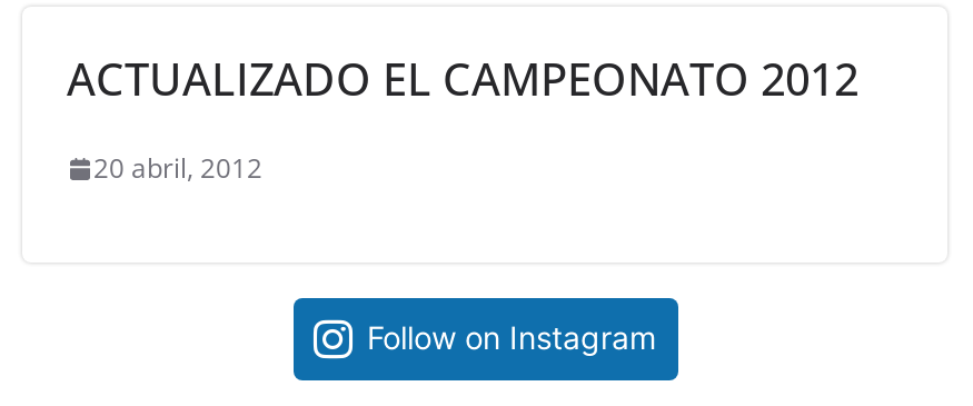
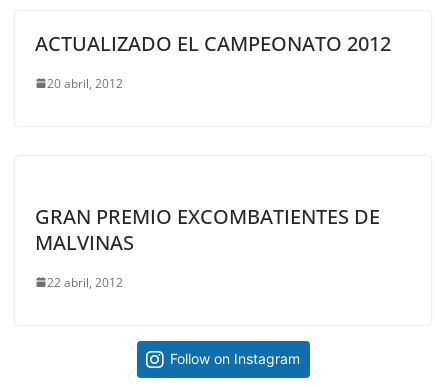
+ GRAN PREMIO EXCOMBATIENTES DE
+ MALVINAS
+ 22 abril, 2012
